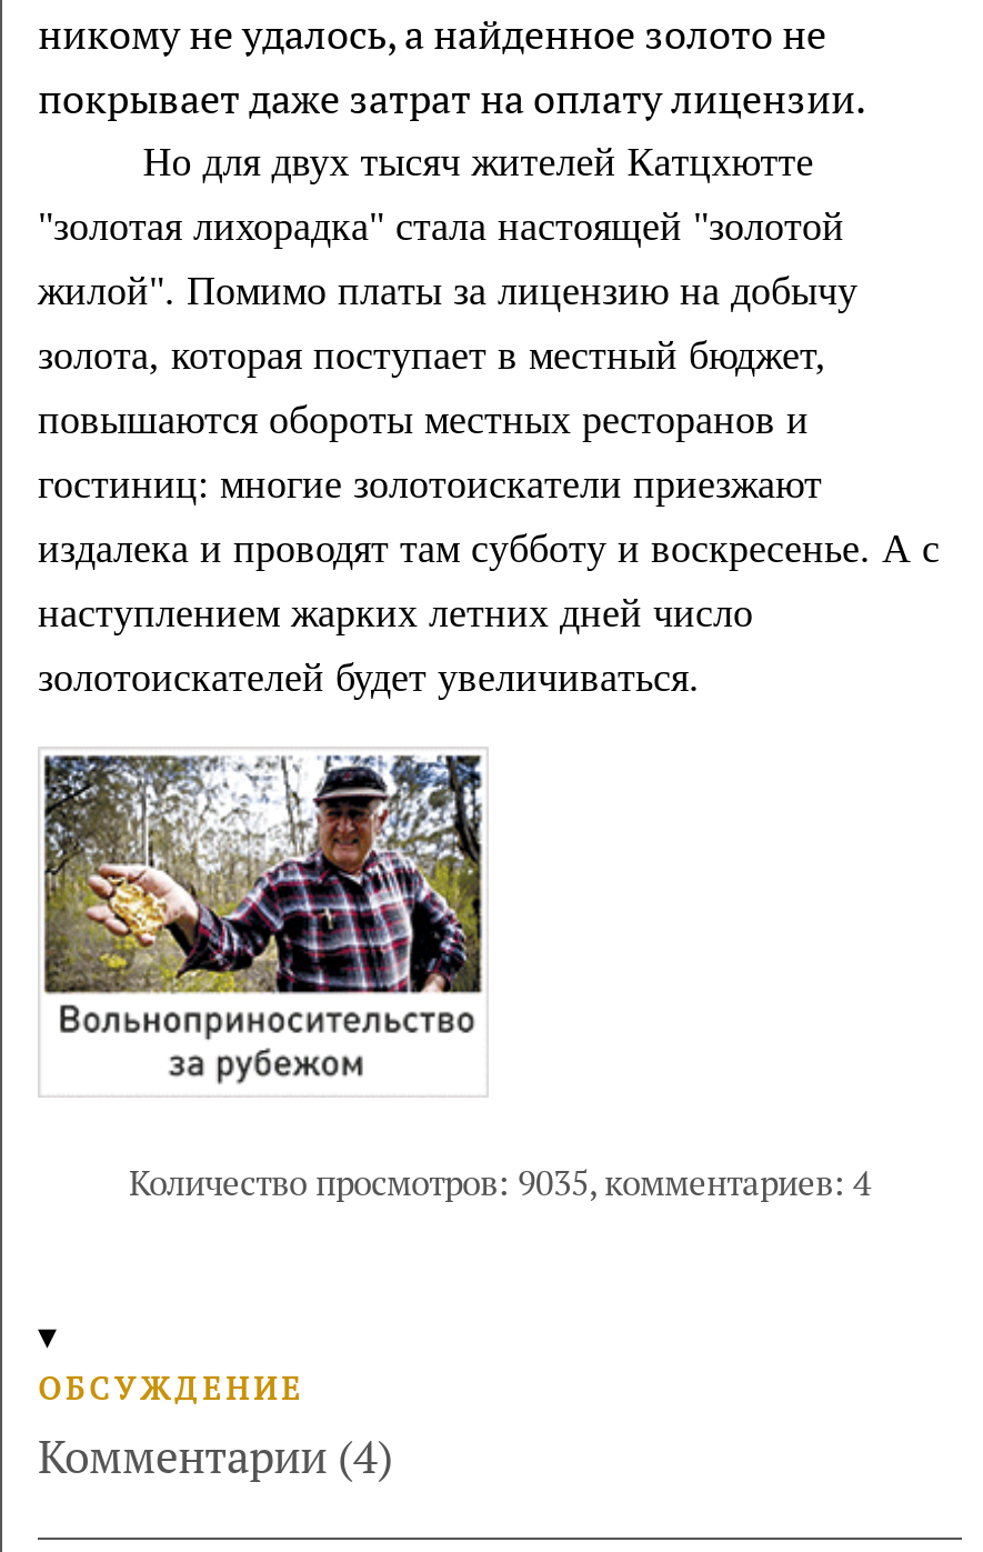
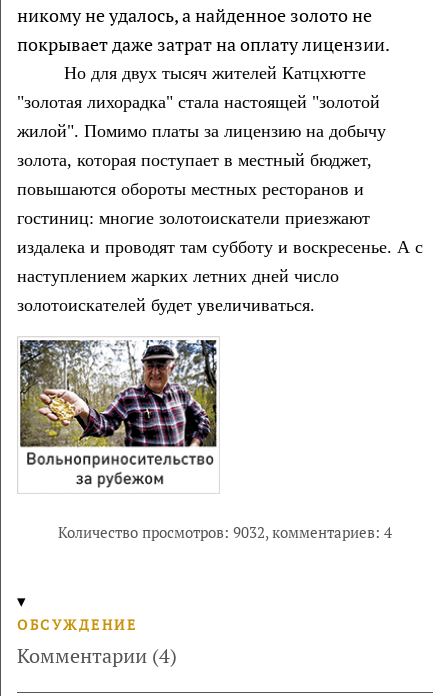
- Количество просмотров: 9035, комментариев: 4
+ Количество просмотров: 9032, комментариев: 4
